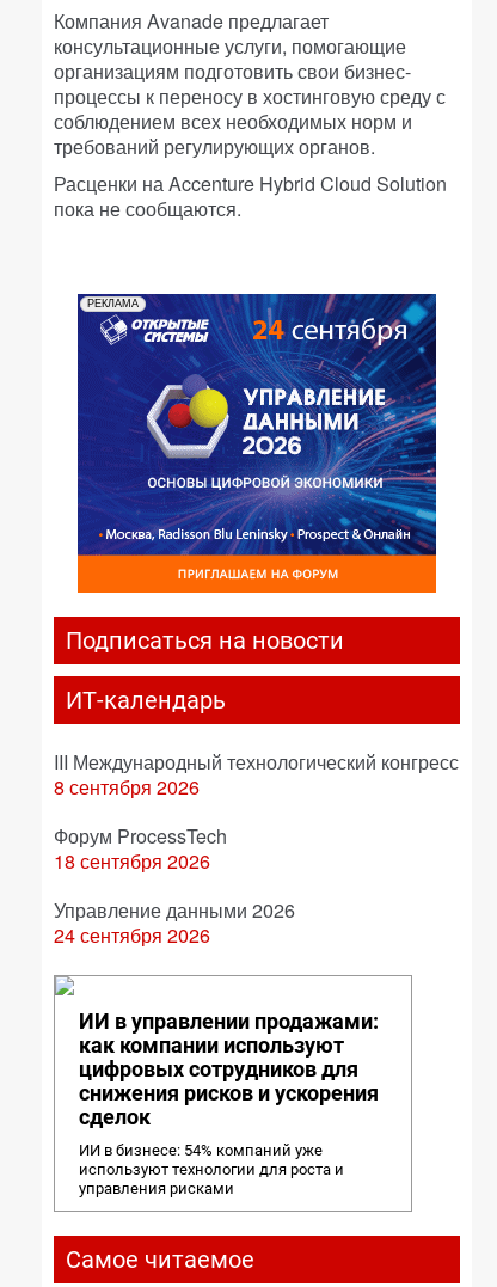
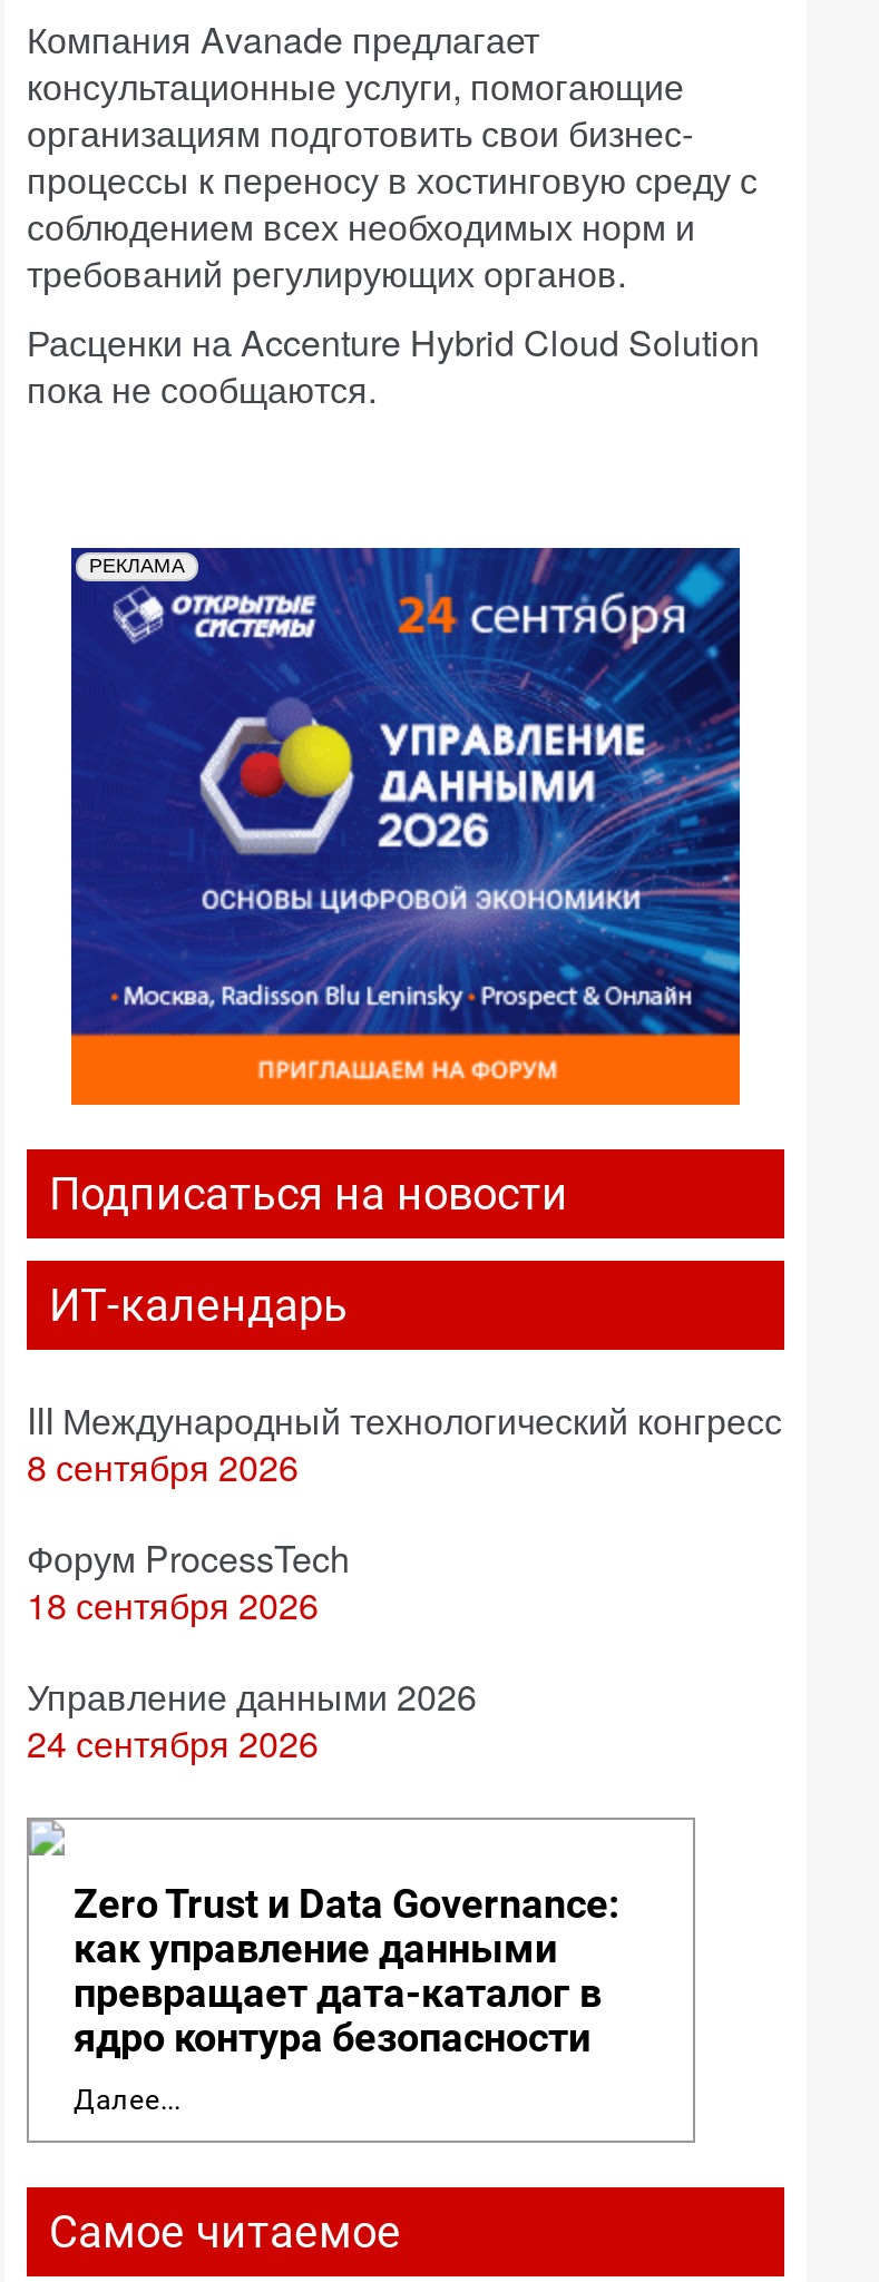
- ИИ в управлении продажами:
- как компании используют
- цифровых сотрудников для
- снижения рисков и ускорения
- сделок
+ Zero Trust и Data Governance:
+ как управление данными
+ превращает дата-каталог в
+ ядро контура безопасности

- ИИ в бизнесе: 54% компаний уже
- используют технологии для роста и
- управления рисками
+ Далее...
